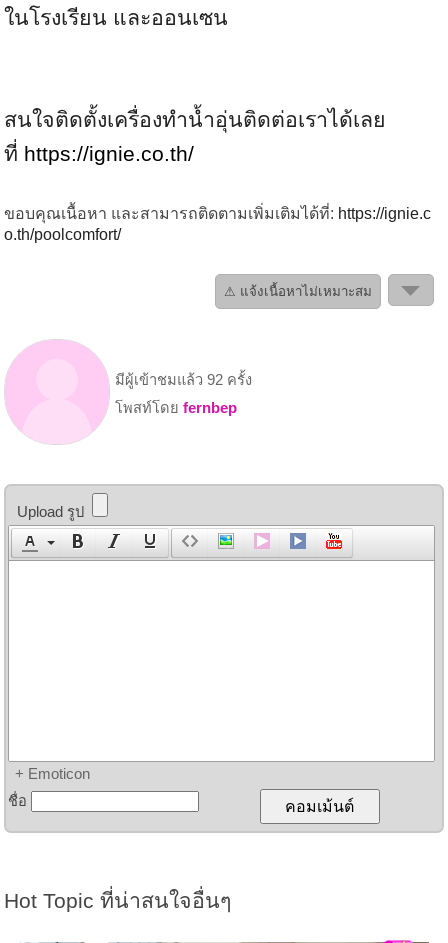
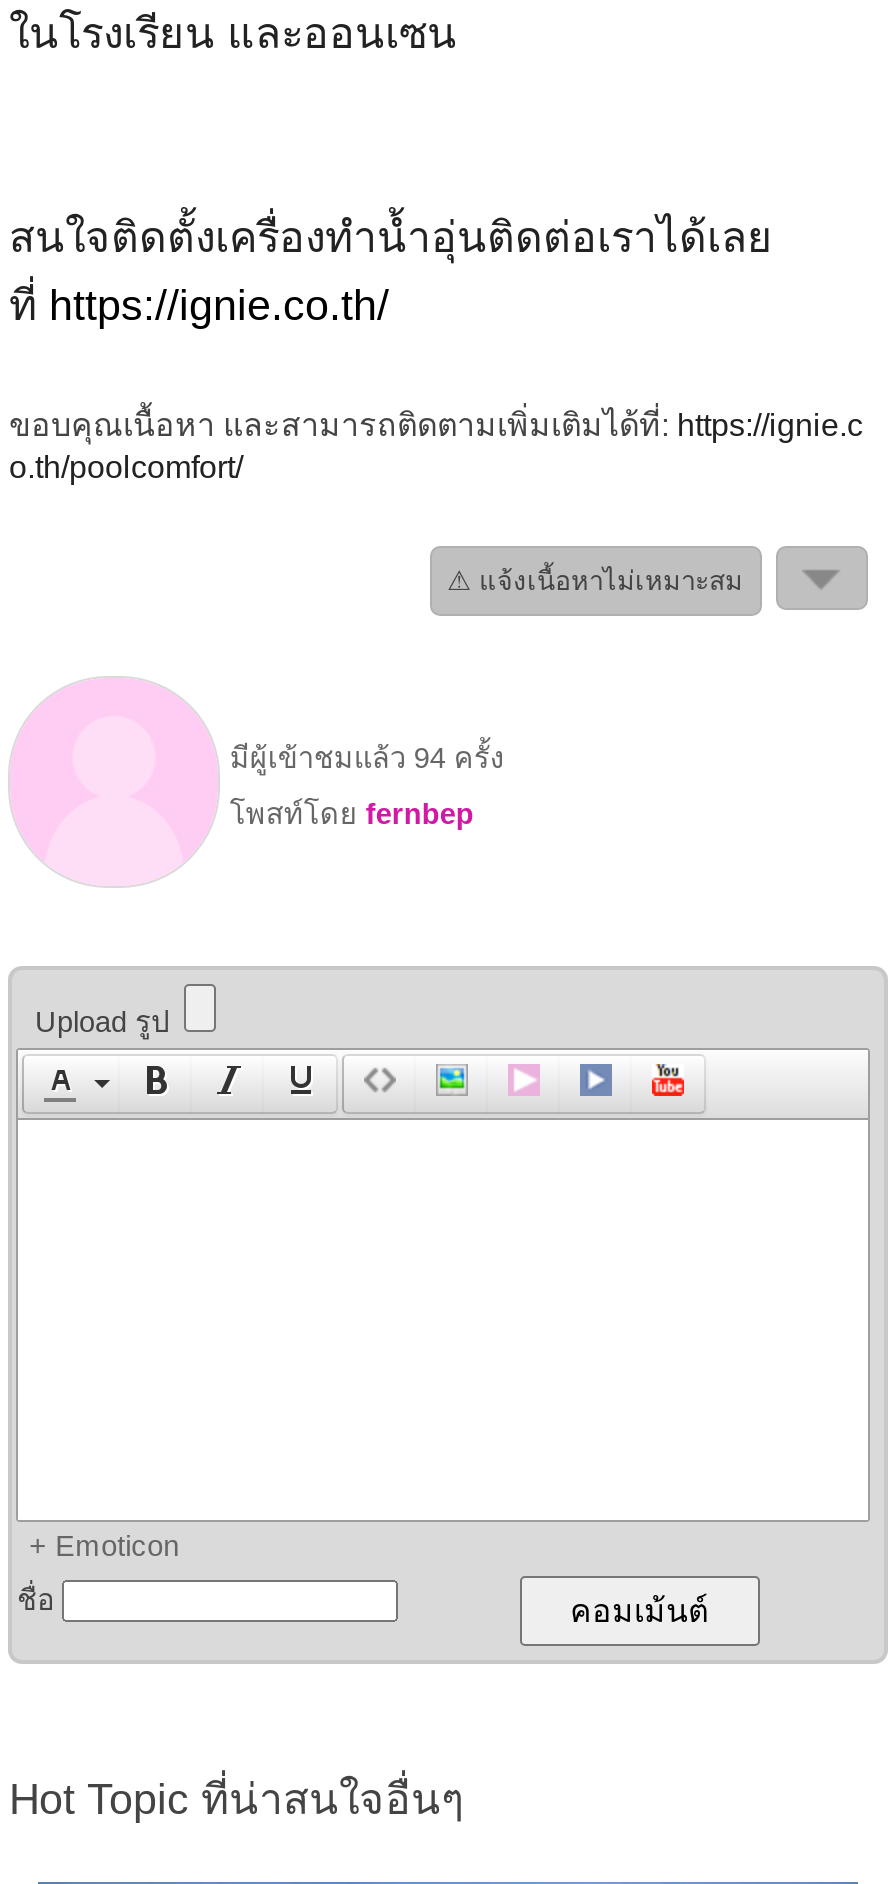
- มีผู้เข้าชมแล้ว 92 ครั้ง
+ มีผู้เข้าชมแล้ว 94 ครั้ง
